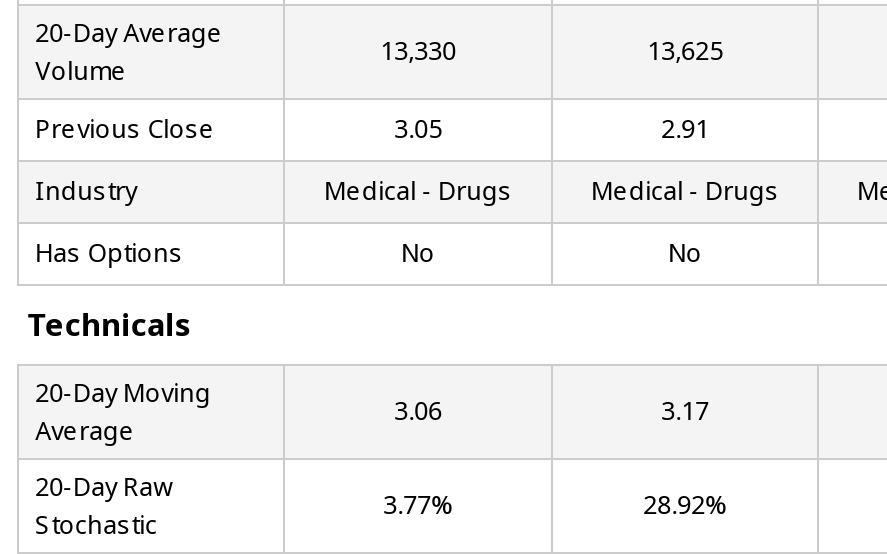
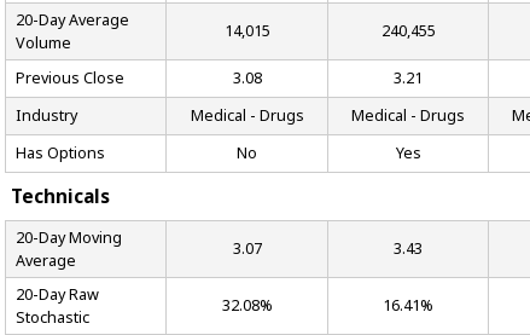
- 13,330
+ 14,015

- 13,625
+ 240,455

- 3.05
+ 3.08

- 2.91
+ 3.21

- No
+ Yes

- 3.06
+ 3.07

- 3.17
+ 3.43

- 3.77%
+ 32.08%

- 28.92%
+ 16.41%
